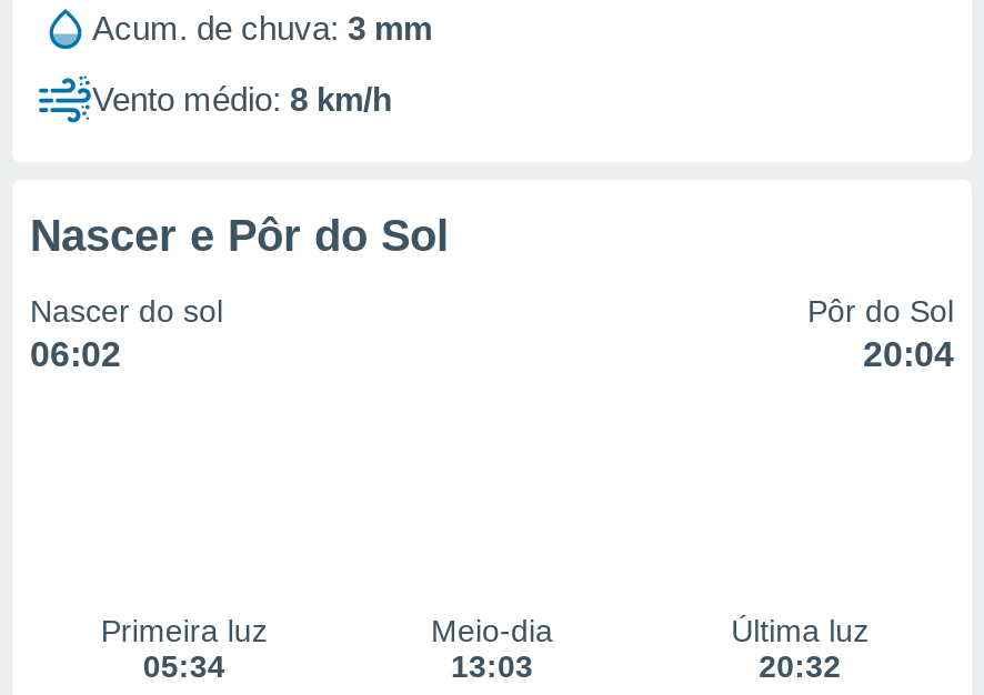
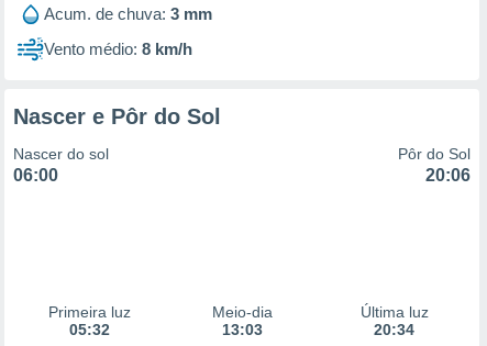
- 06:02
+ 06:00

- 20:04
+ 20:06

- 05:34
+ 05:32

- 20:32
+ 20:34
